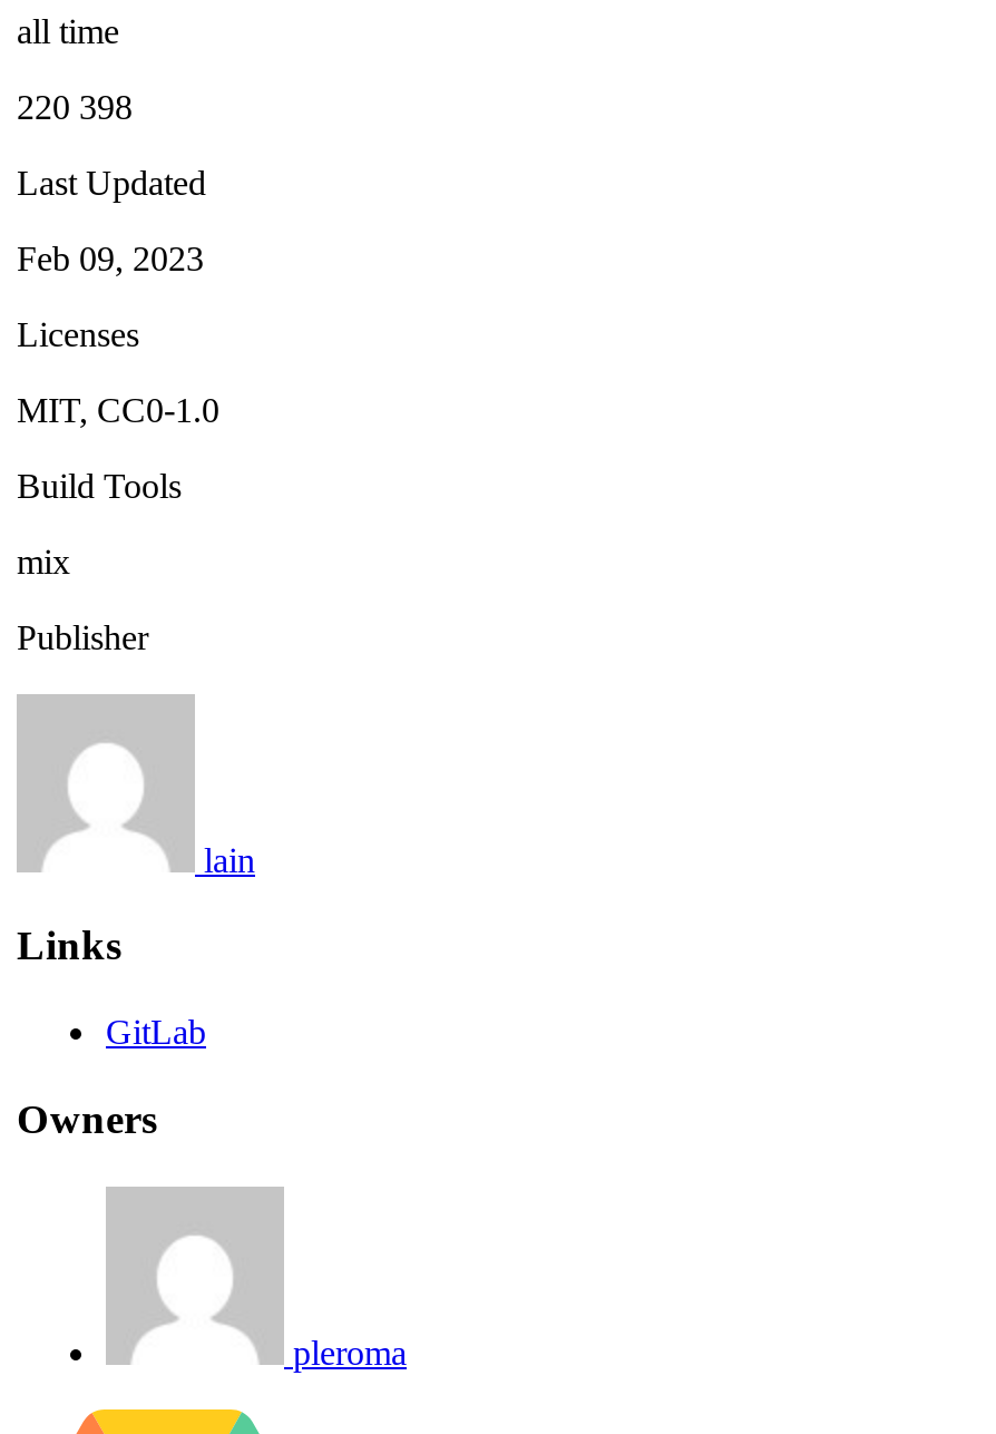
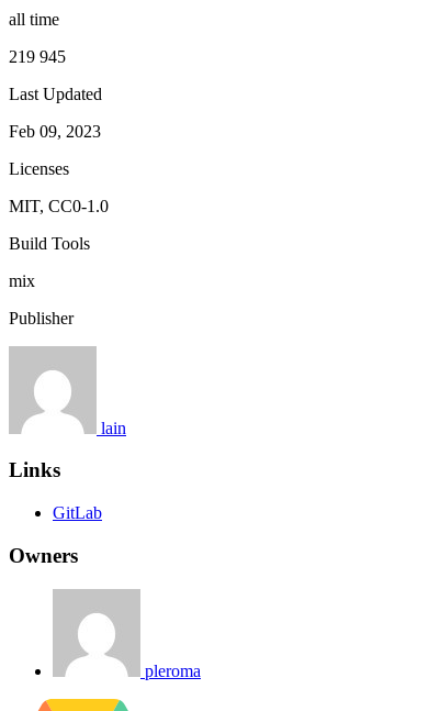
- 220 398
+ 219 945
